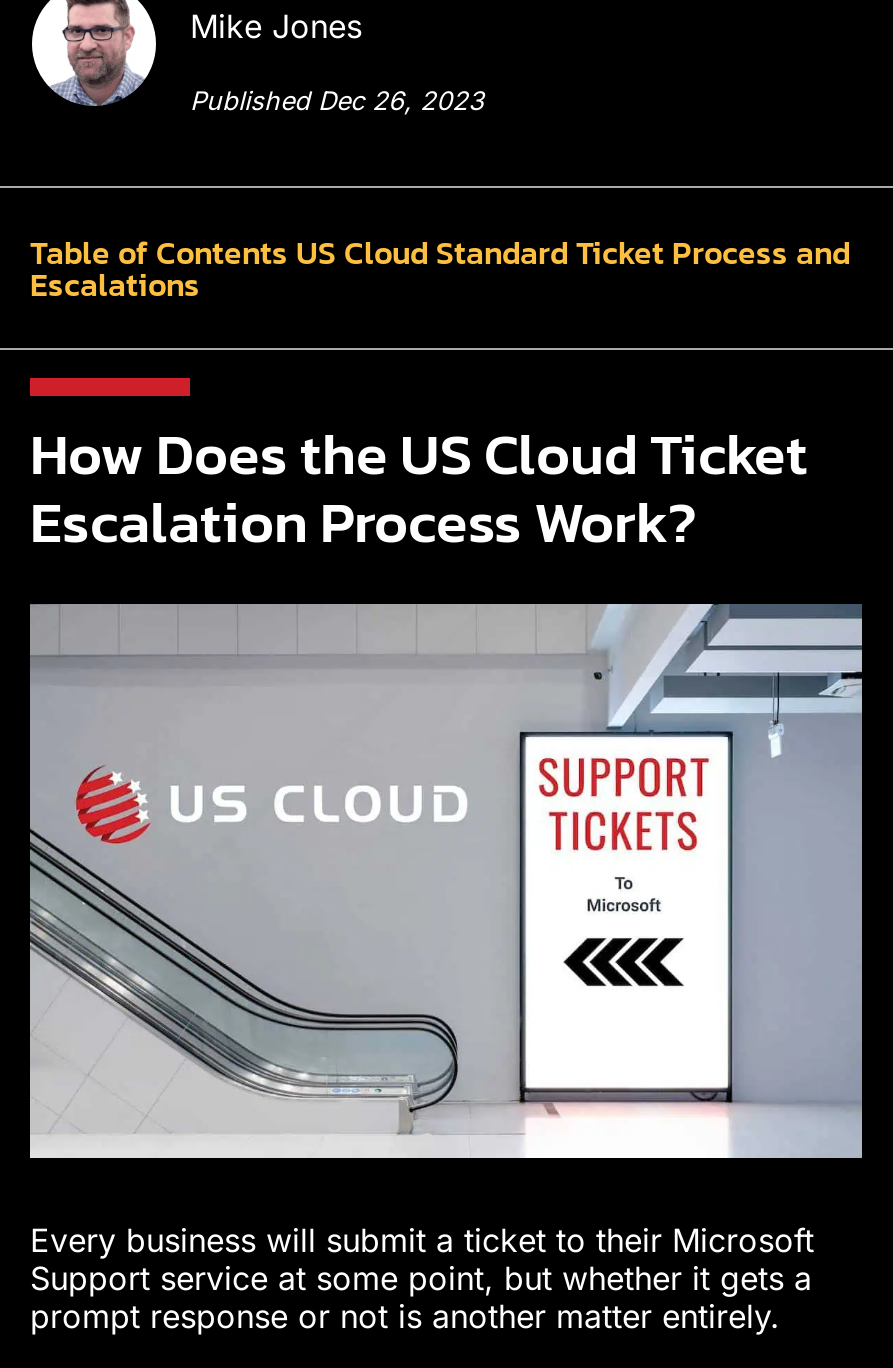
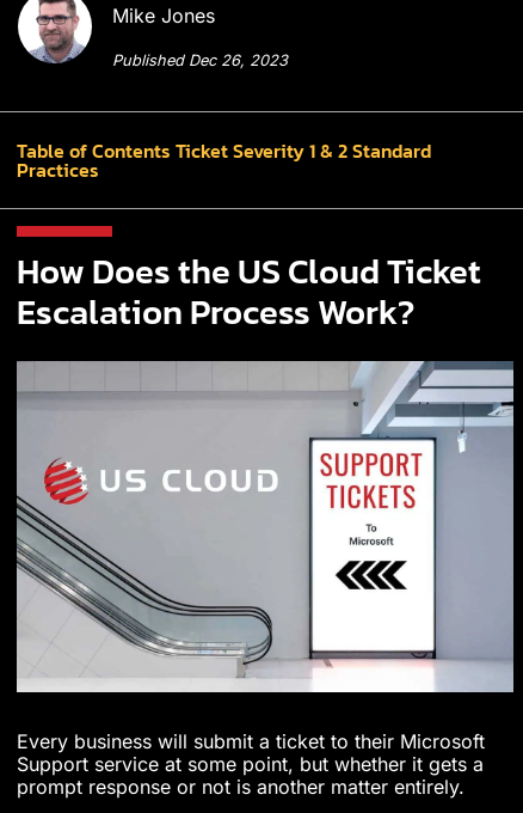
- Table of Contents US Cloud Standard Ticket Process and
- Escalations
+ Table of Contents Ticket Severity 1 & 2 Standard
+ Practices
